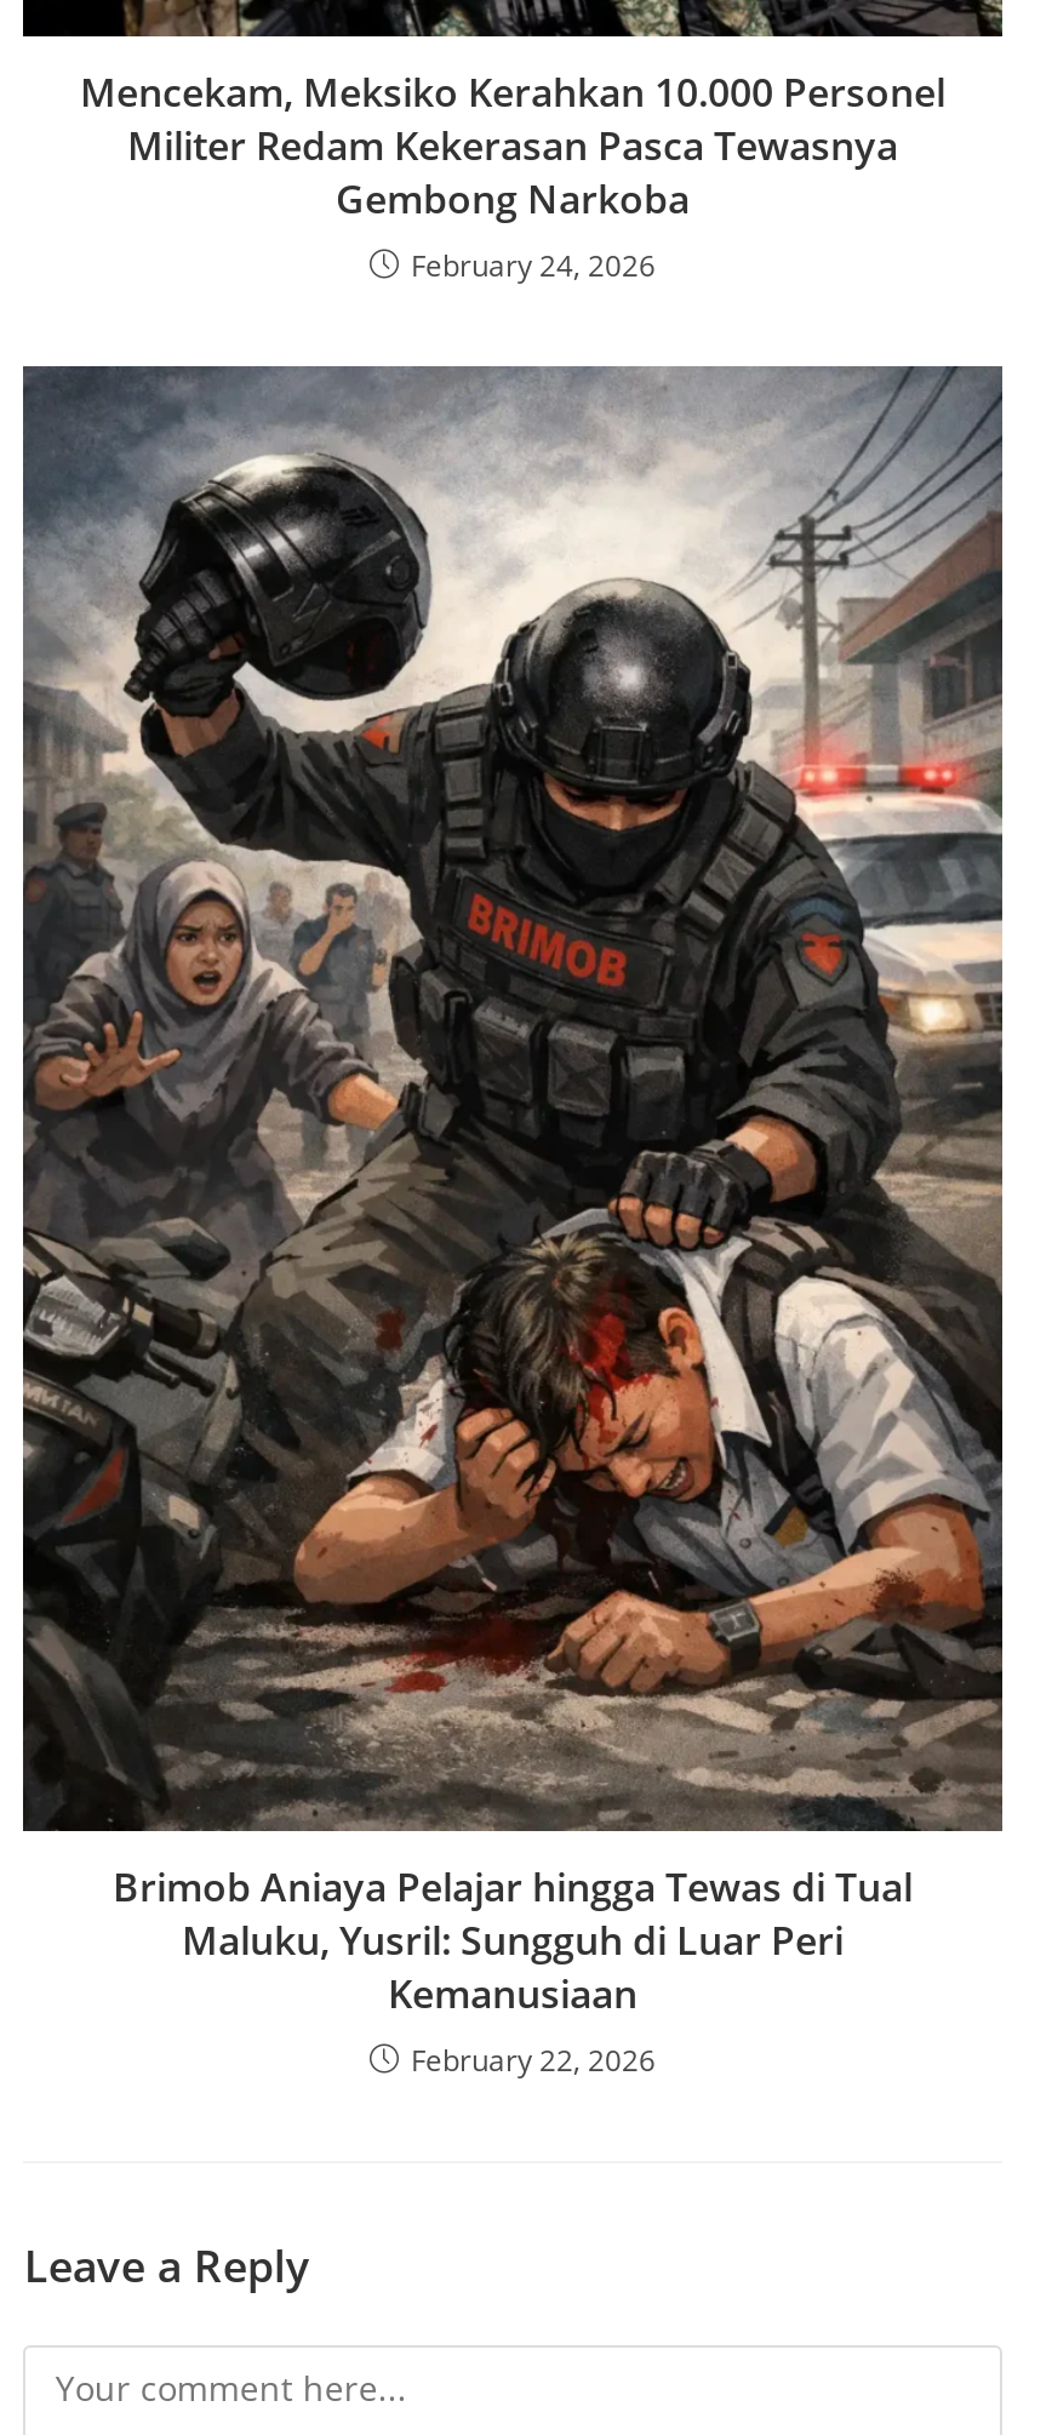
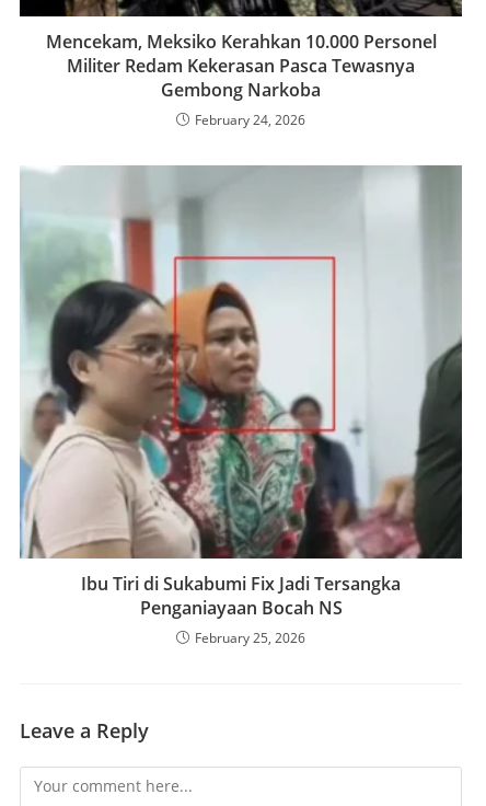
- [image]
- Brimob Aniaya Pelajar hingga Tewas di Tual
- Maluku, Yusril: Sungguh di Luar Peri
- Kemanusiaan
- February 22, 2026
+ [image]
+ Ibu Tiri di Sukabumi Fix Jadi Tersangka
+ Penganiayaan Bocah NS
+ February 25, 2026
